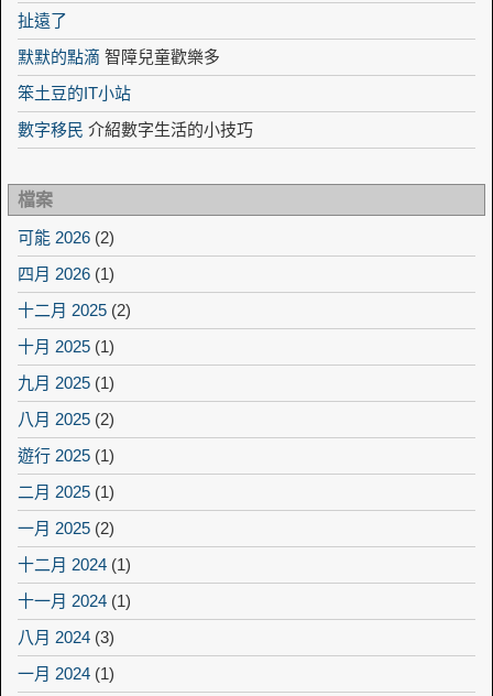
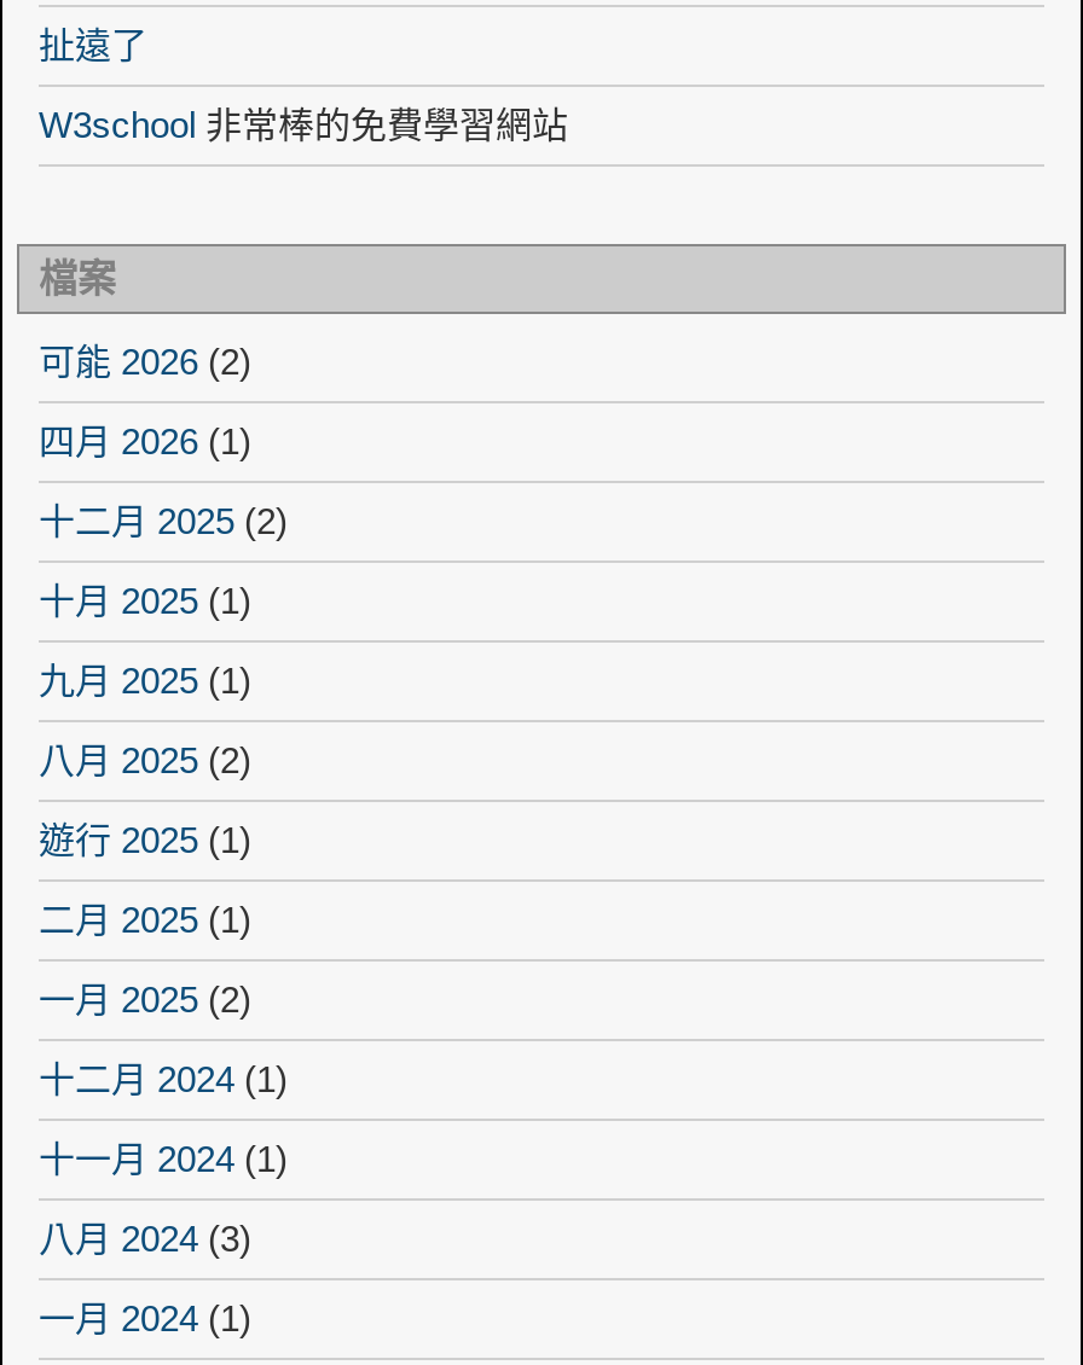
- 默默的點滴智障兒童歡樂多
- 笨土豆的IT小站
- 數字移民介紹數字生活的小技巧
+ W3school非常棒的免費學習網站
